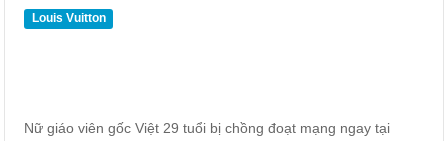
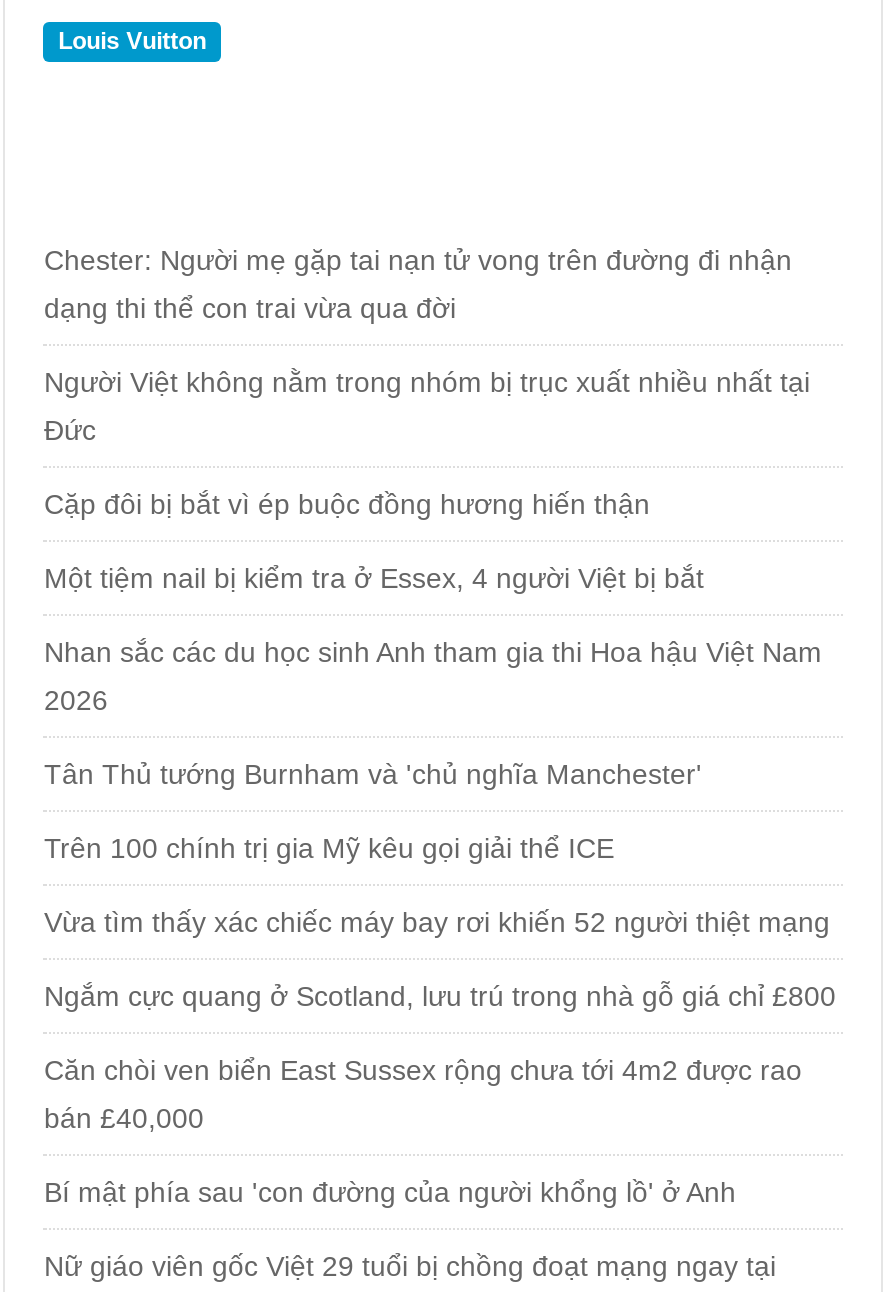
+ Chester: Người mẹ gặp tai nạn tử vong trên đường đi nhận
+ dạng thi thể con trai vừa qua đời
+ Người Việt không nằm trong nhóm bị trục xuất nhiều nhất tại
+ Đức
+ Cặp đôi bị bắt vì ép buộc đồng hương hiến thận
+ Một tiệm nail bị kiểm tra ở Essex, 4 người Việt bị bắt
+ Nhan sắc các du học sinh Anh tham gia thi Hoa hậu Việt Nam
+ 2026
+ Tân Thủ tướng Burnham và 'chủ nghĩa Manchester'
+ Trên 100 chính trị gia Mỹ kêu gọi giải thể ICE
+ Vừa tìm thấy xác chiếc máy bay rơi khiến 52 người thiệt mạng
+ Ngắm cực quang ở Scotland, lưu trú trong nhà gỗ giá chỉ £800
+ Căn chòi ven biển East Sussex rộng chưa tới 4m2 được rao
+ bán £40,000
+ Bí mật phía sau 'con đường của người khổng lồ' ở Anh
